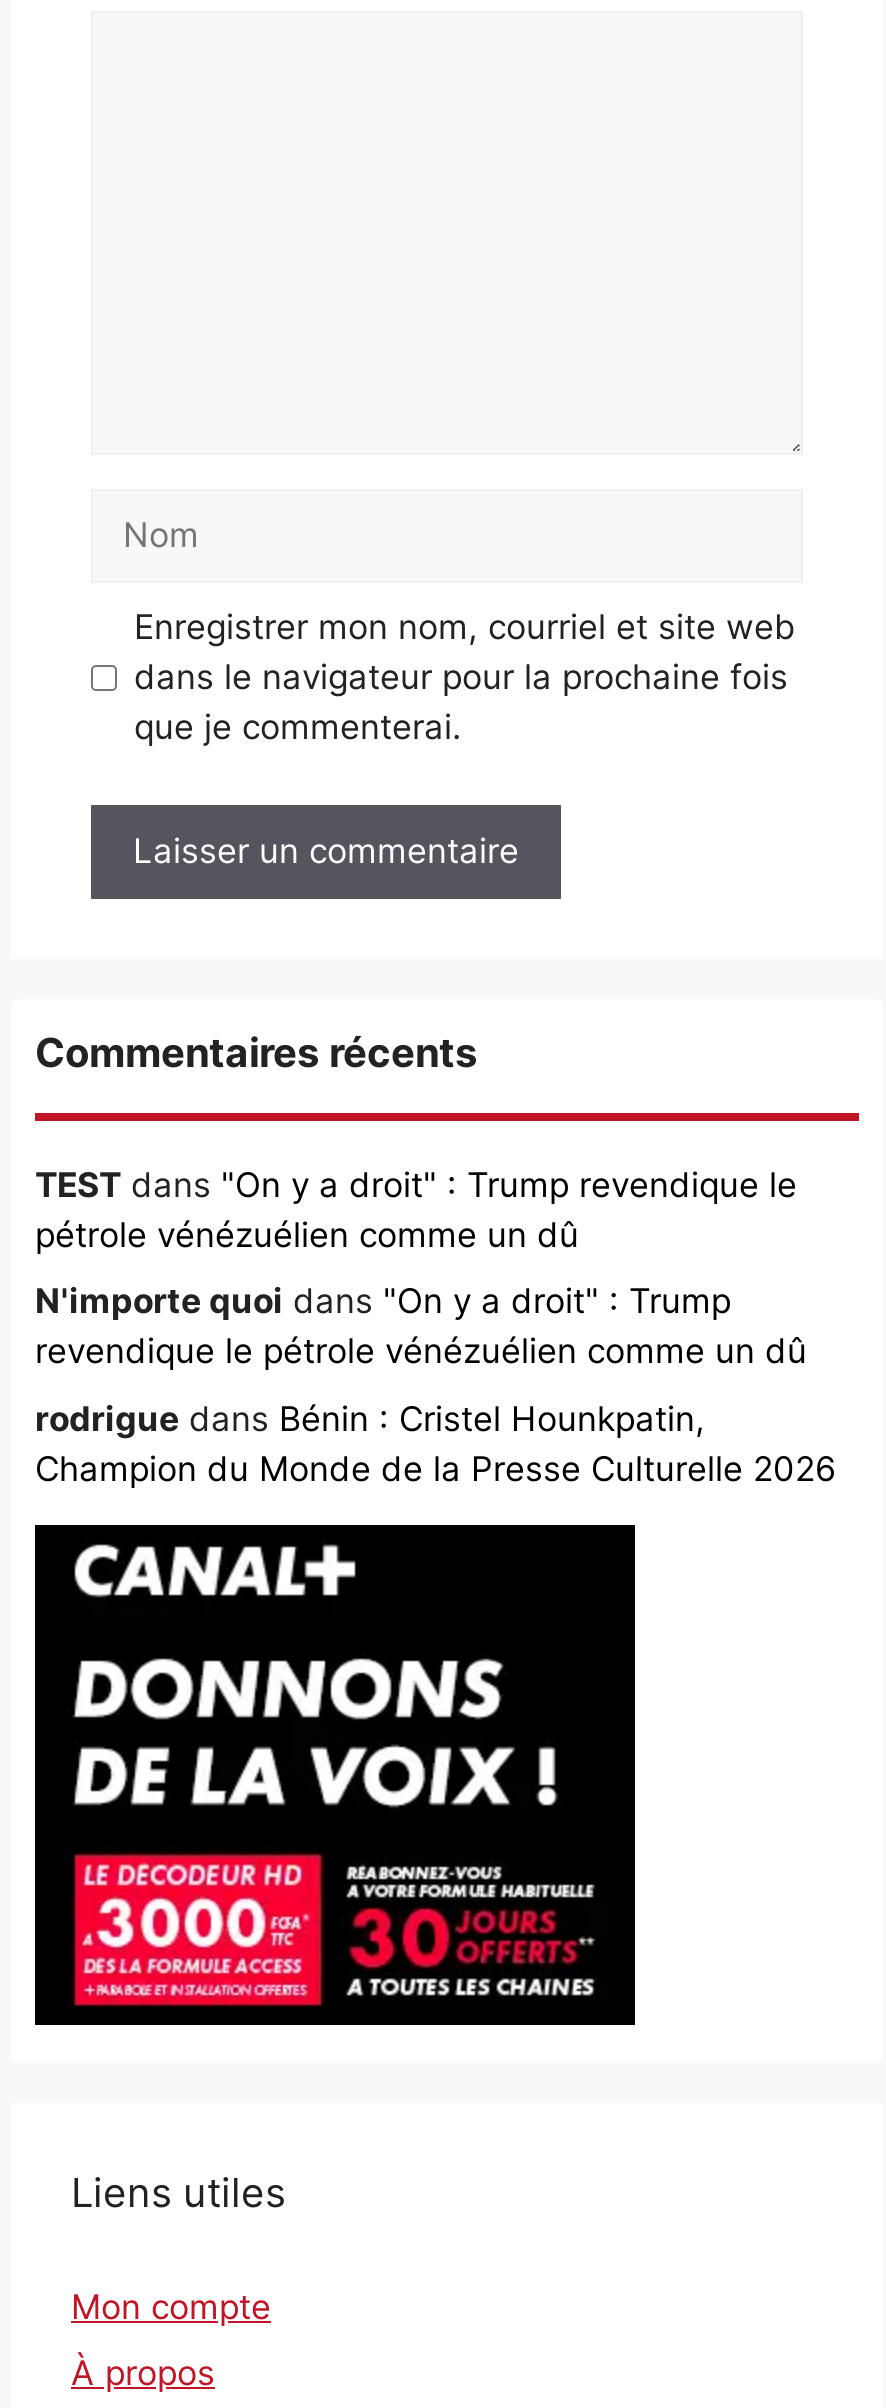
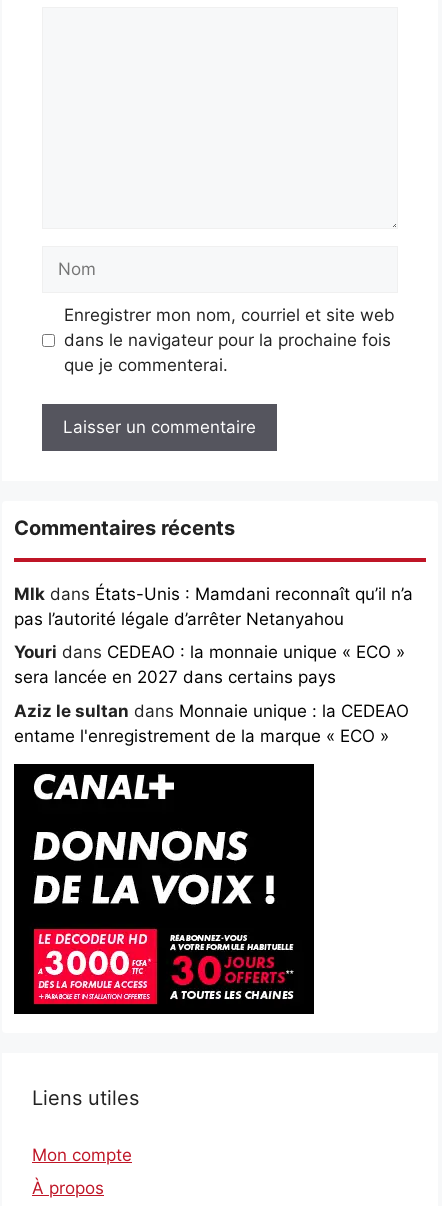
- TEST dans "On y a droit" : Trump revendique le
- pétrole vénézuélien comme un dû
+ Mlk dans États-Unis : Mamdani reconnaît qu’il n’a
+ pas l’autorité légale d’arrêter Netanyahou

- N'importe quoi dans "On y a droit" : Trump
- revendique le pétrole vénézuélien comme un dû
+ Youri dans CEDEAO : la monnaie unique « ECO »
+ sera lancée en 2027 dans certains pays

- rodrigue dans Bénin : Cristel Hounkpatin,
- Champion du Monde de la Presse Culturelle 2026
+ Aziz le sultan dans Monnaie unique : la CEDEAO
+ entame l'enregistrement de la marque « ECO »
